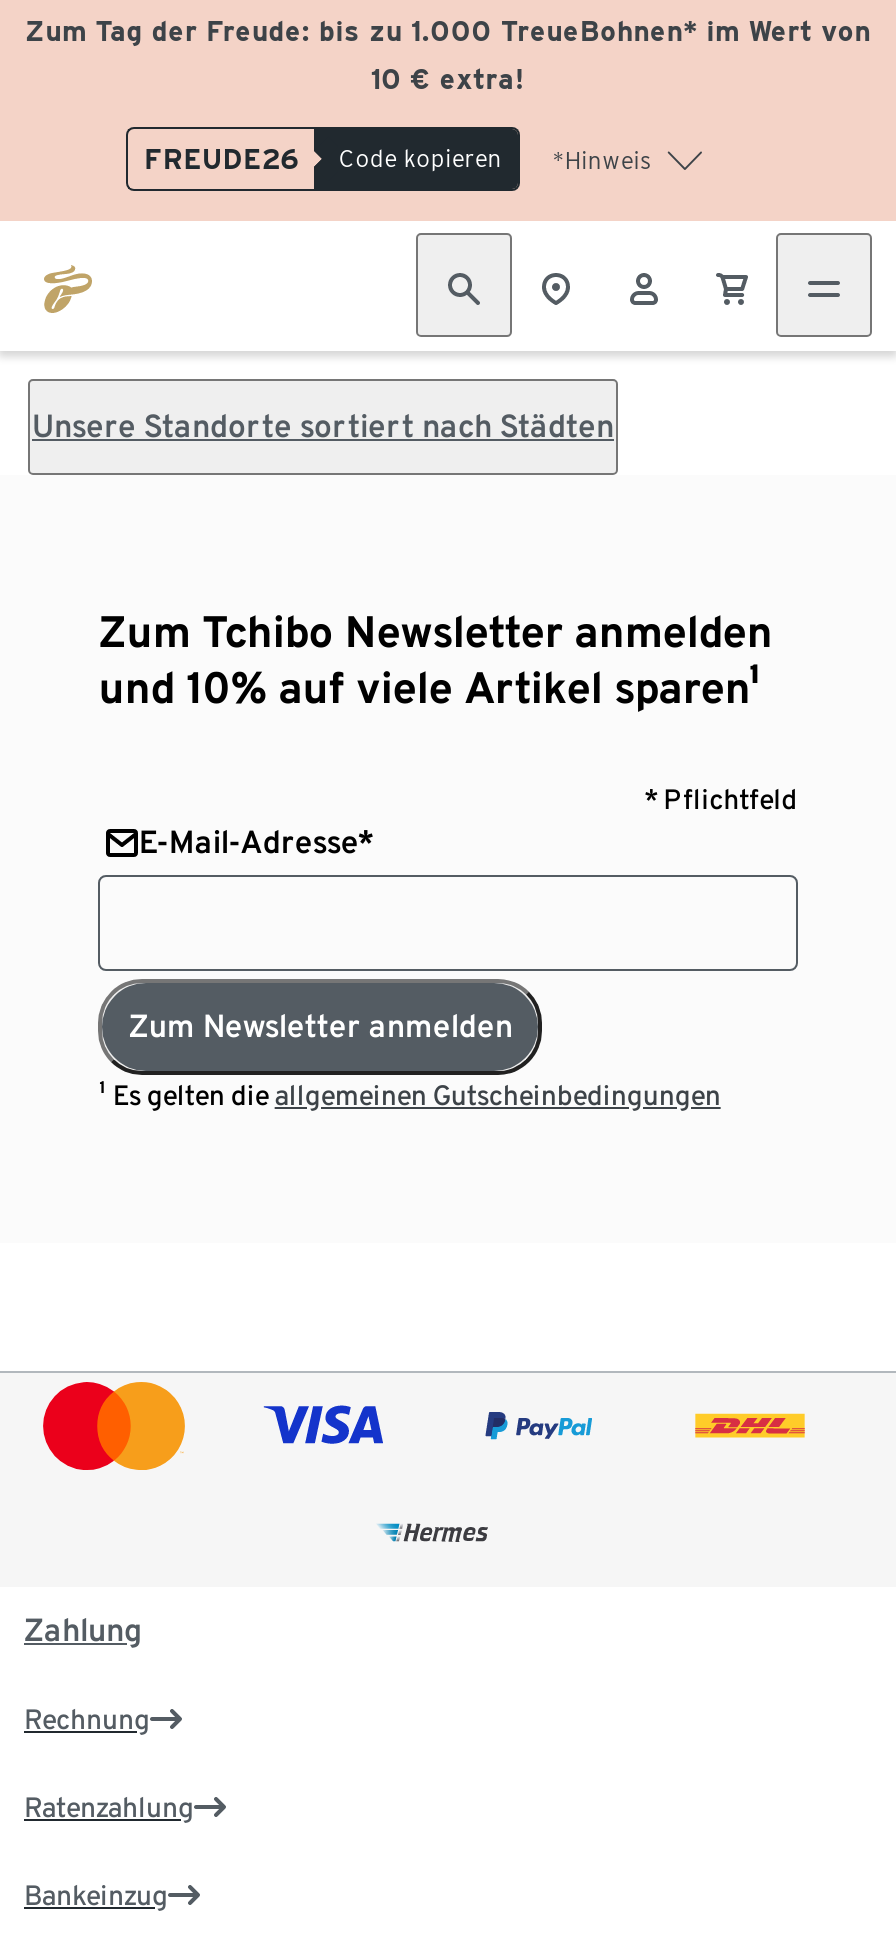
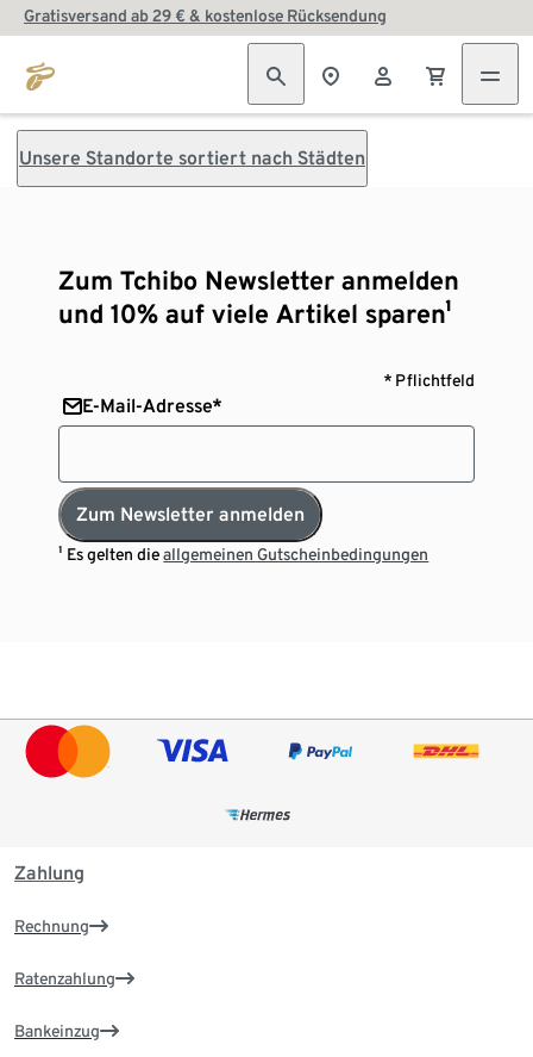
- Zum Tag der Freude: bis zu 1.000 TreueBohnen* im Wert von
- 10 € extra!
- FREUDE26
- Code kopieren
- *Hinweis
+ Gratisversand ab 29 € & kostenlose Rücksendung
